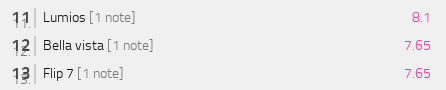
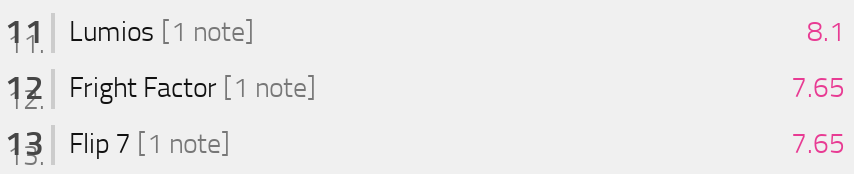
- Bella vista [1 note]
+ Fright Factor [1 note]
